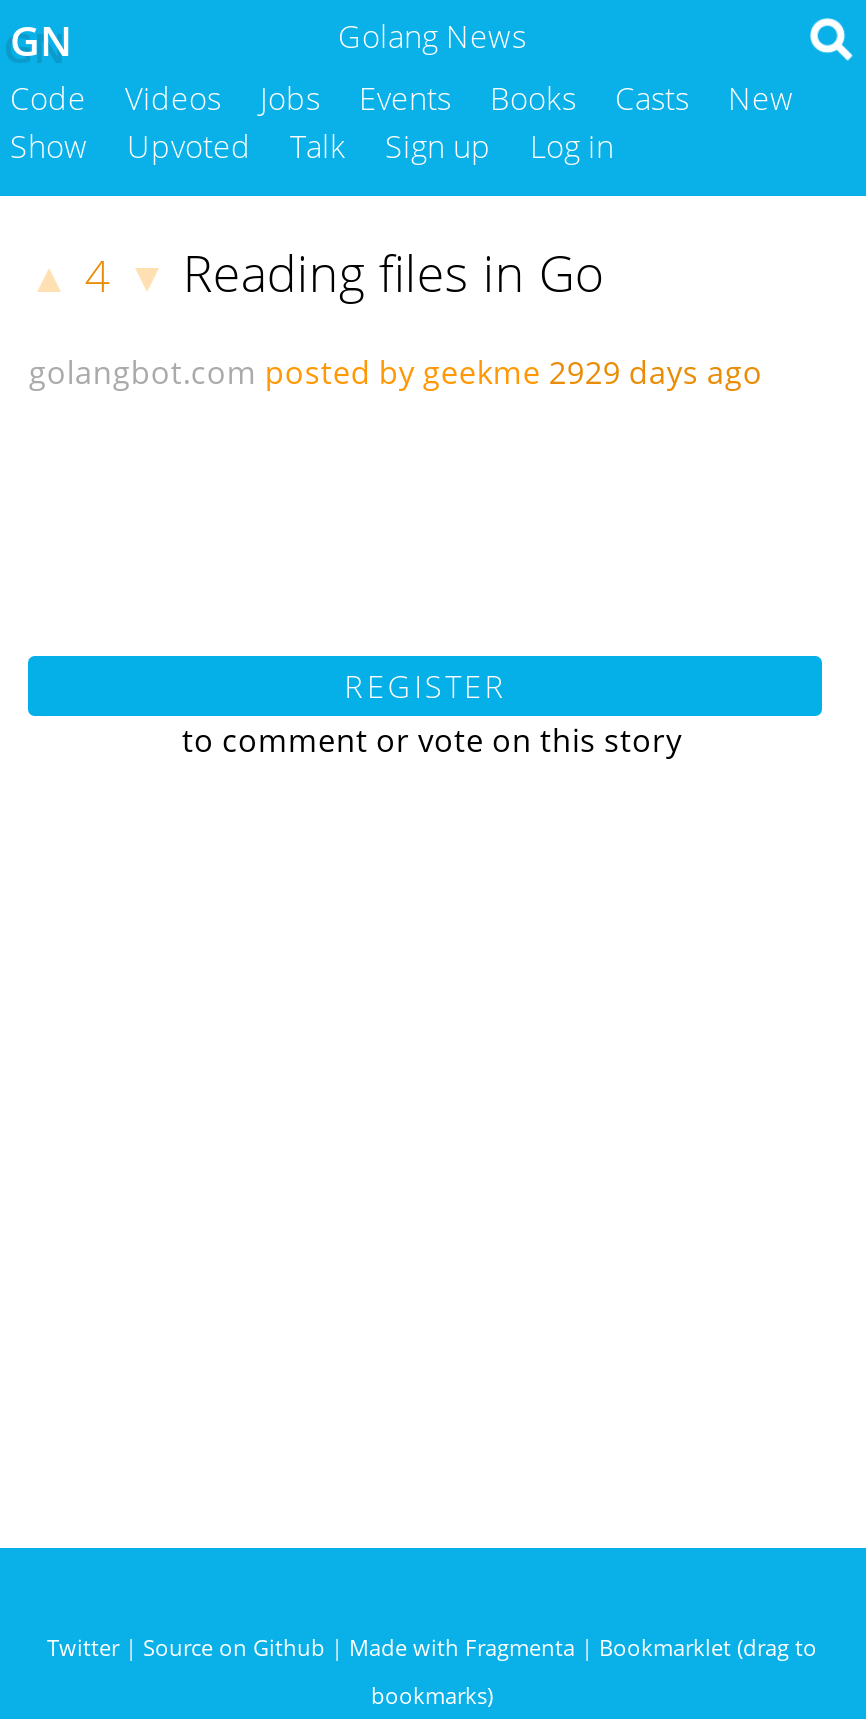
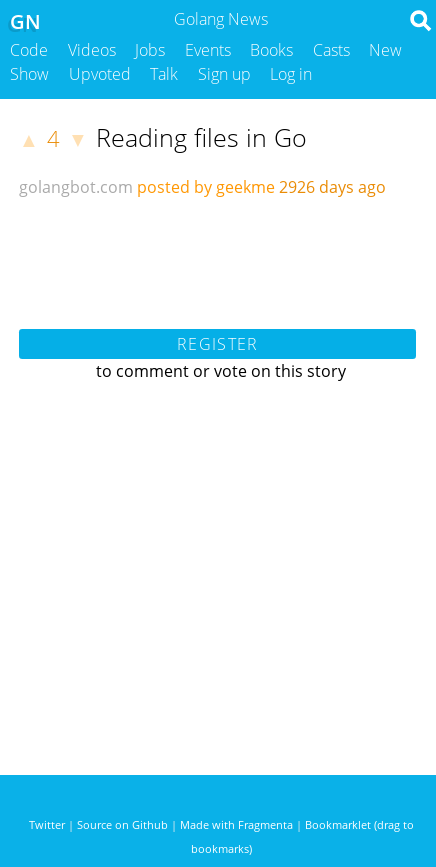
- golangbot.com posted by geekme 2929 days ago
+ golangbot.com posted by geekme 2926 days ago
